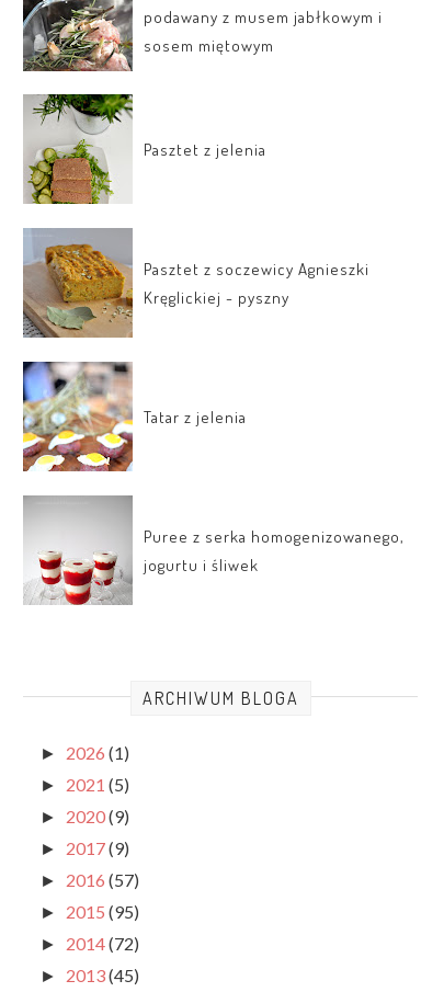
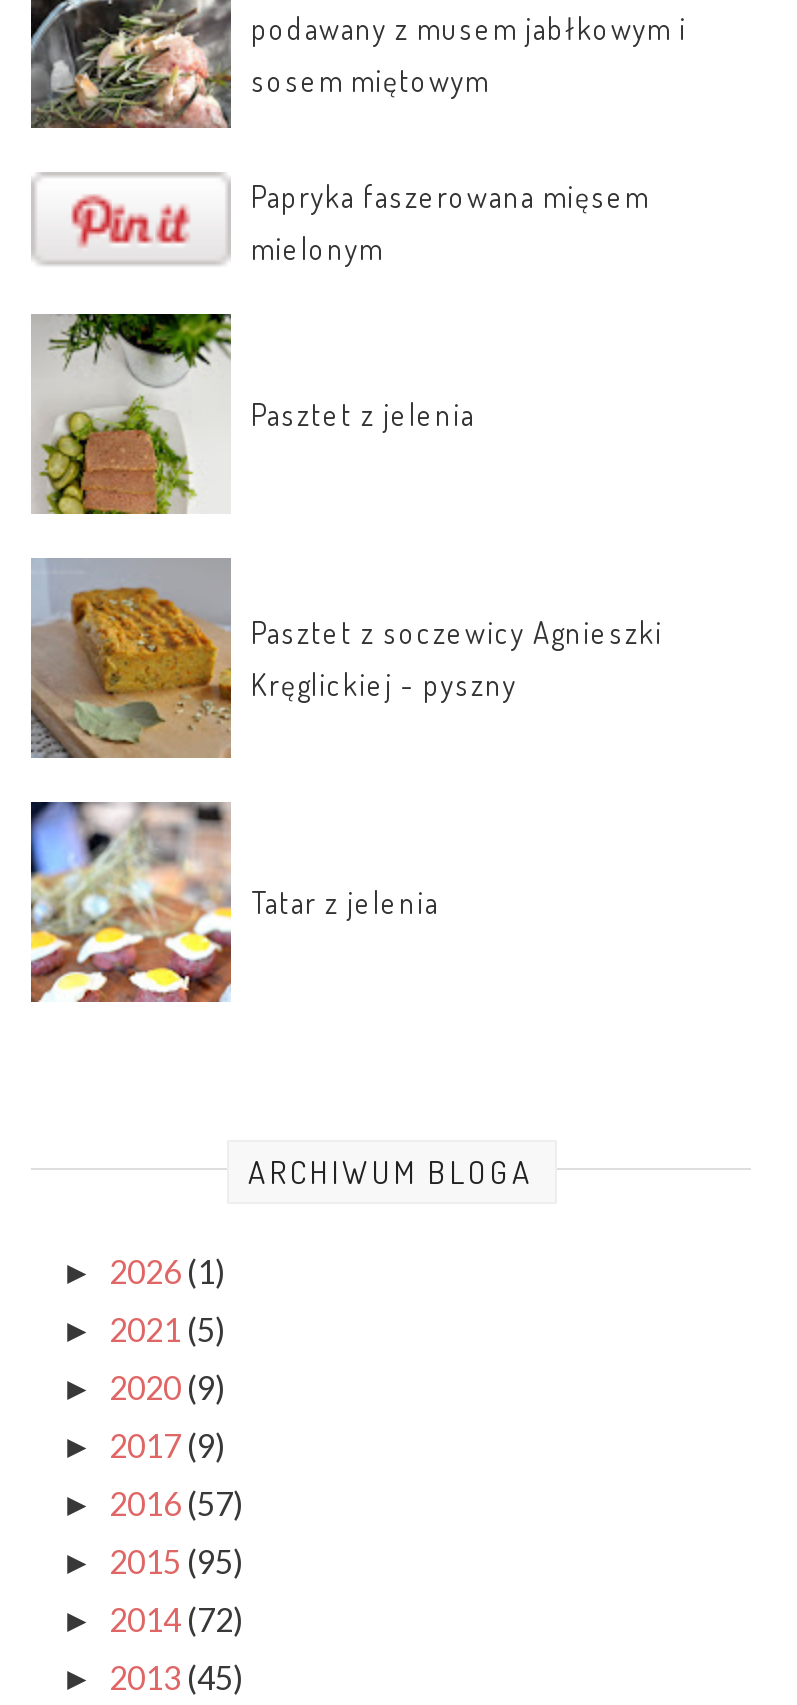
+ [image]
+ Papryka faszerowana mięsem
+ mielonym

moved down: [image] | Pasztet z jelenia | Pasztet z soczewicy Agnieszki | Kręglickiej - pyszny | Tatar z jelenia

- [image]
- Puree z serka homogenizowanego,
- jogurtu i śliwek
